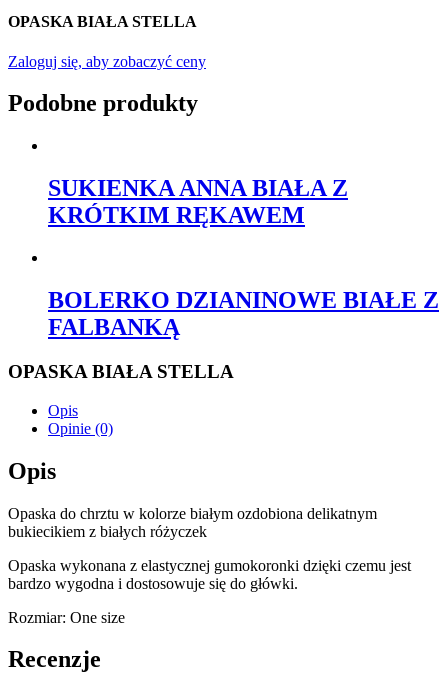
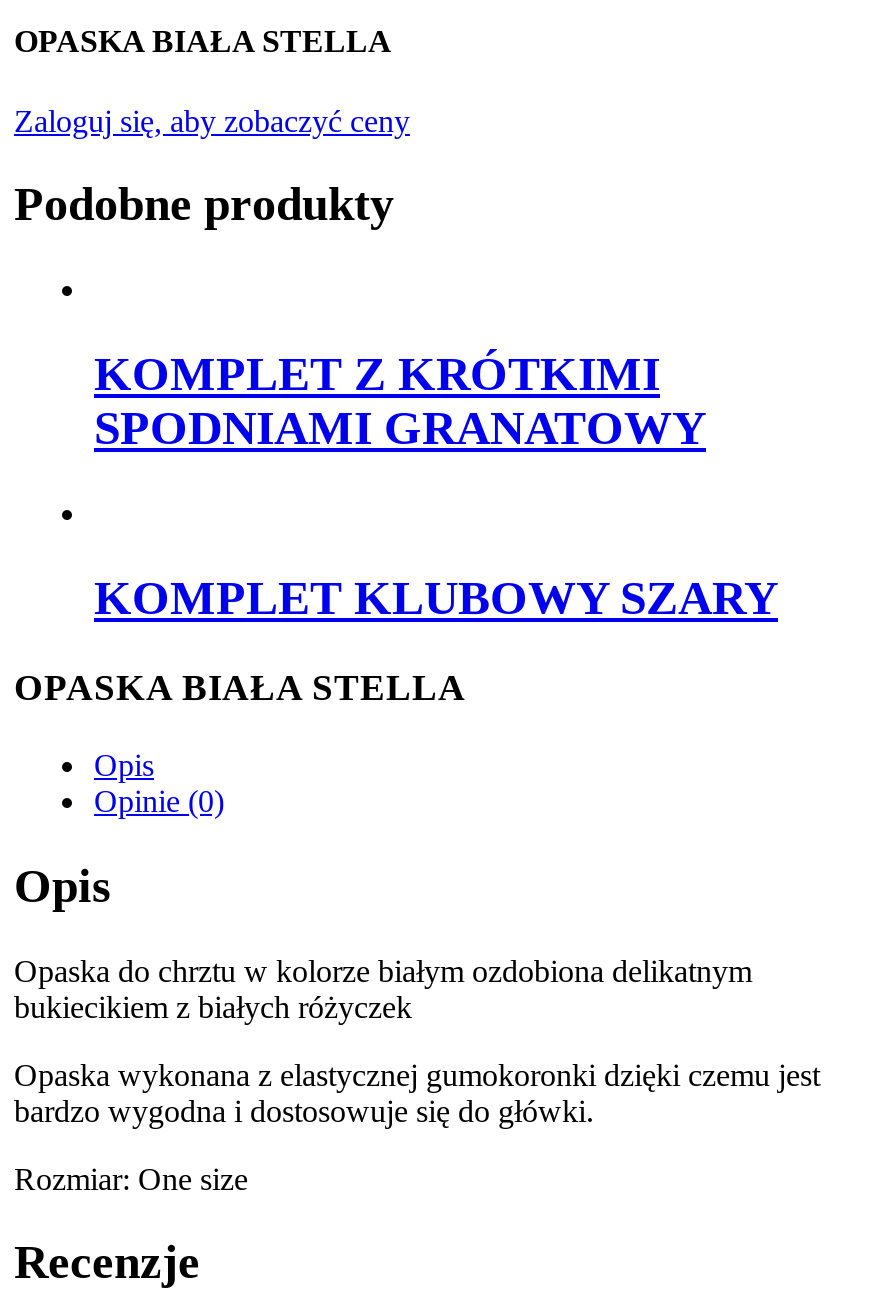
- SUKIENKA ANNA BIAŁA Z
- KRÓTKIM RĘKAWEM
+ KOMPLET Z KRÓTKIMI
+ SPODNIAMI GRANATOWY

- BOLERKO DZIANINOWE BIAŁE Z
- FALBANKĄ
+ KOMPLET KLUBOWY SZARY
